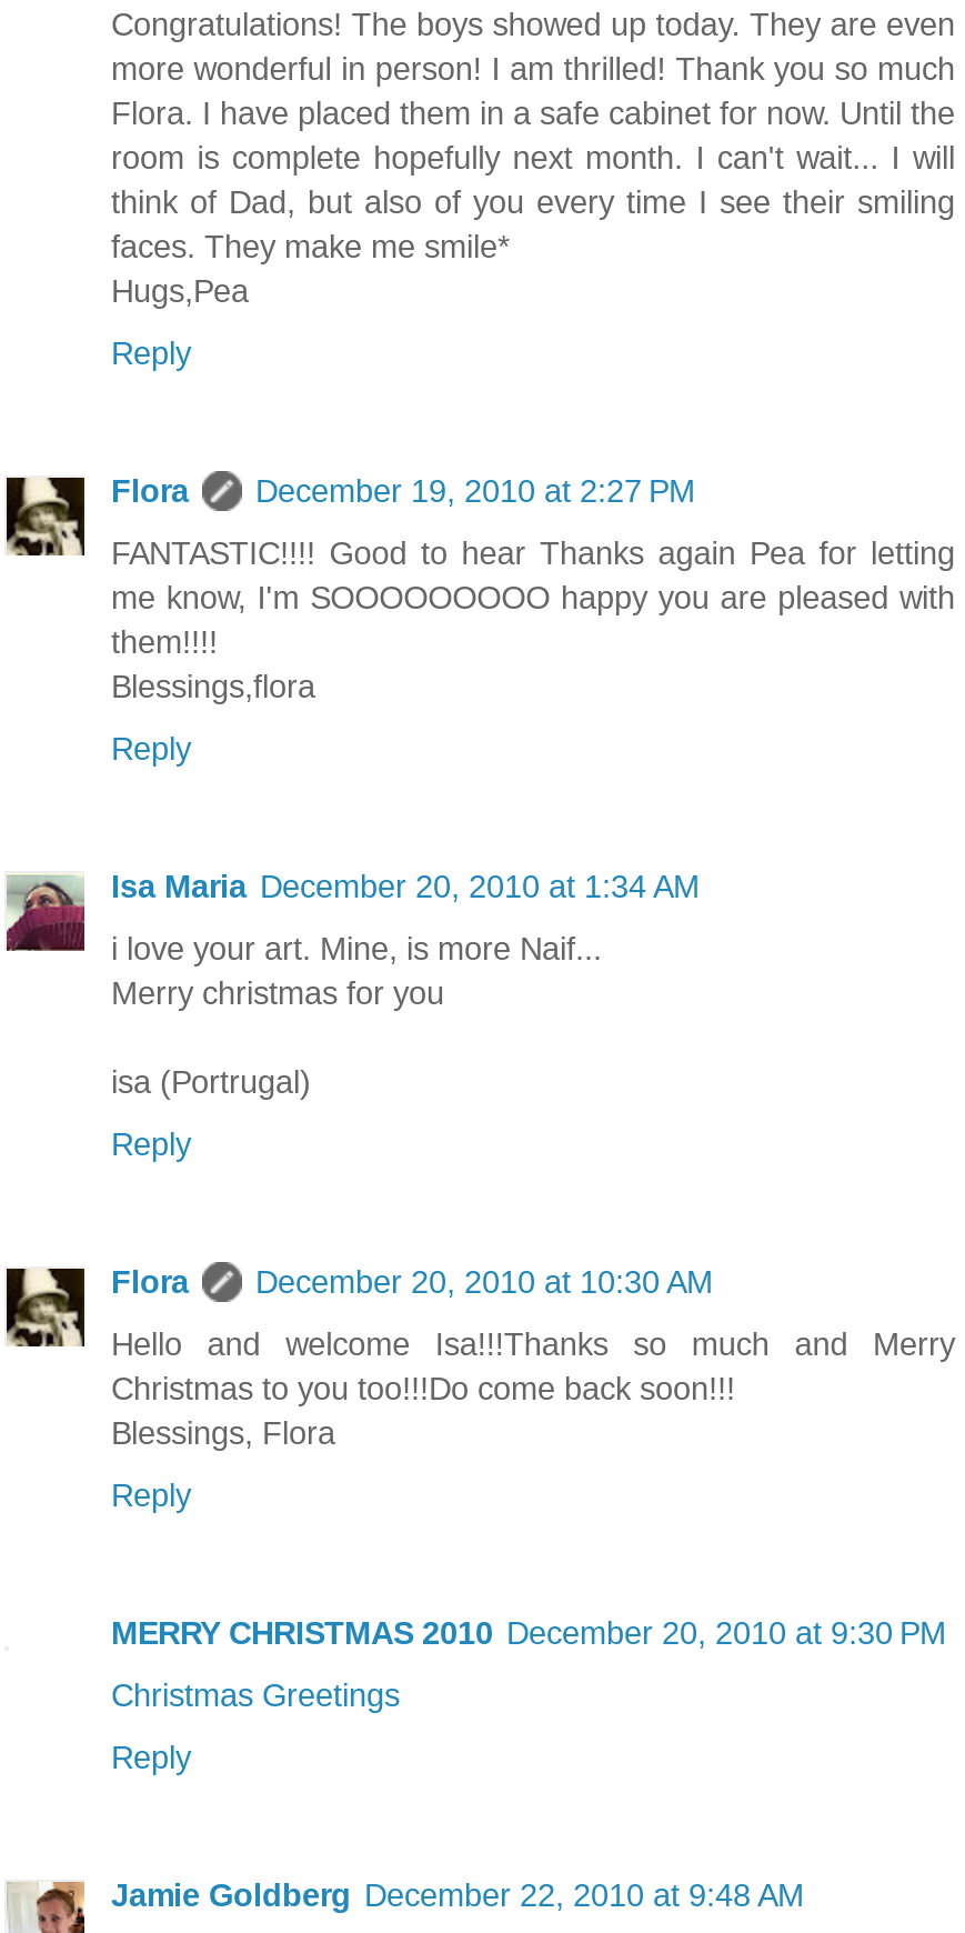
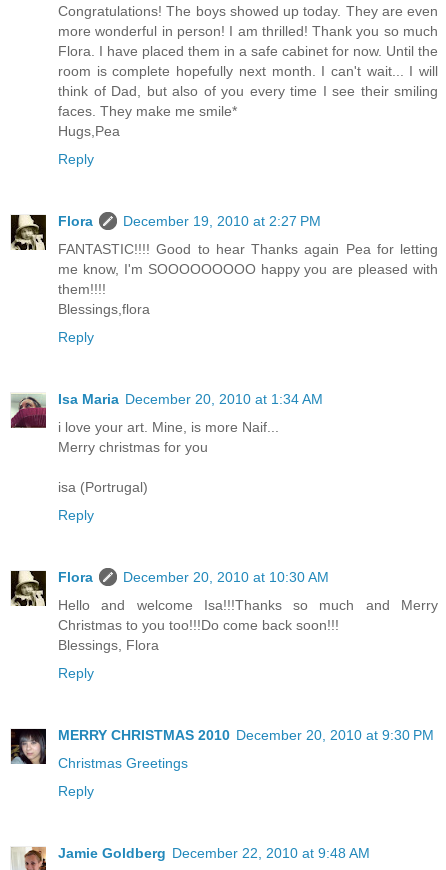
+ [image]
